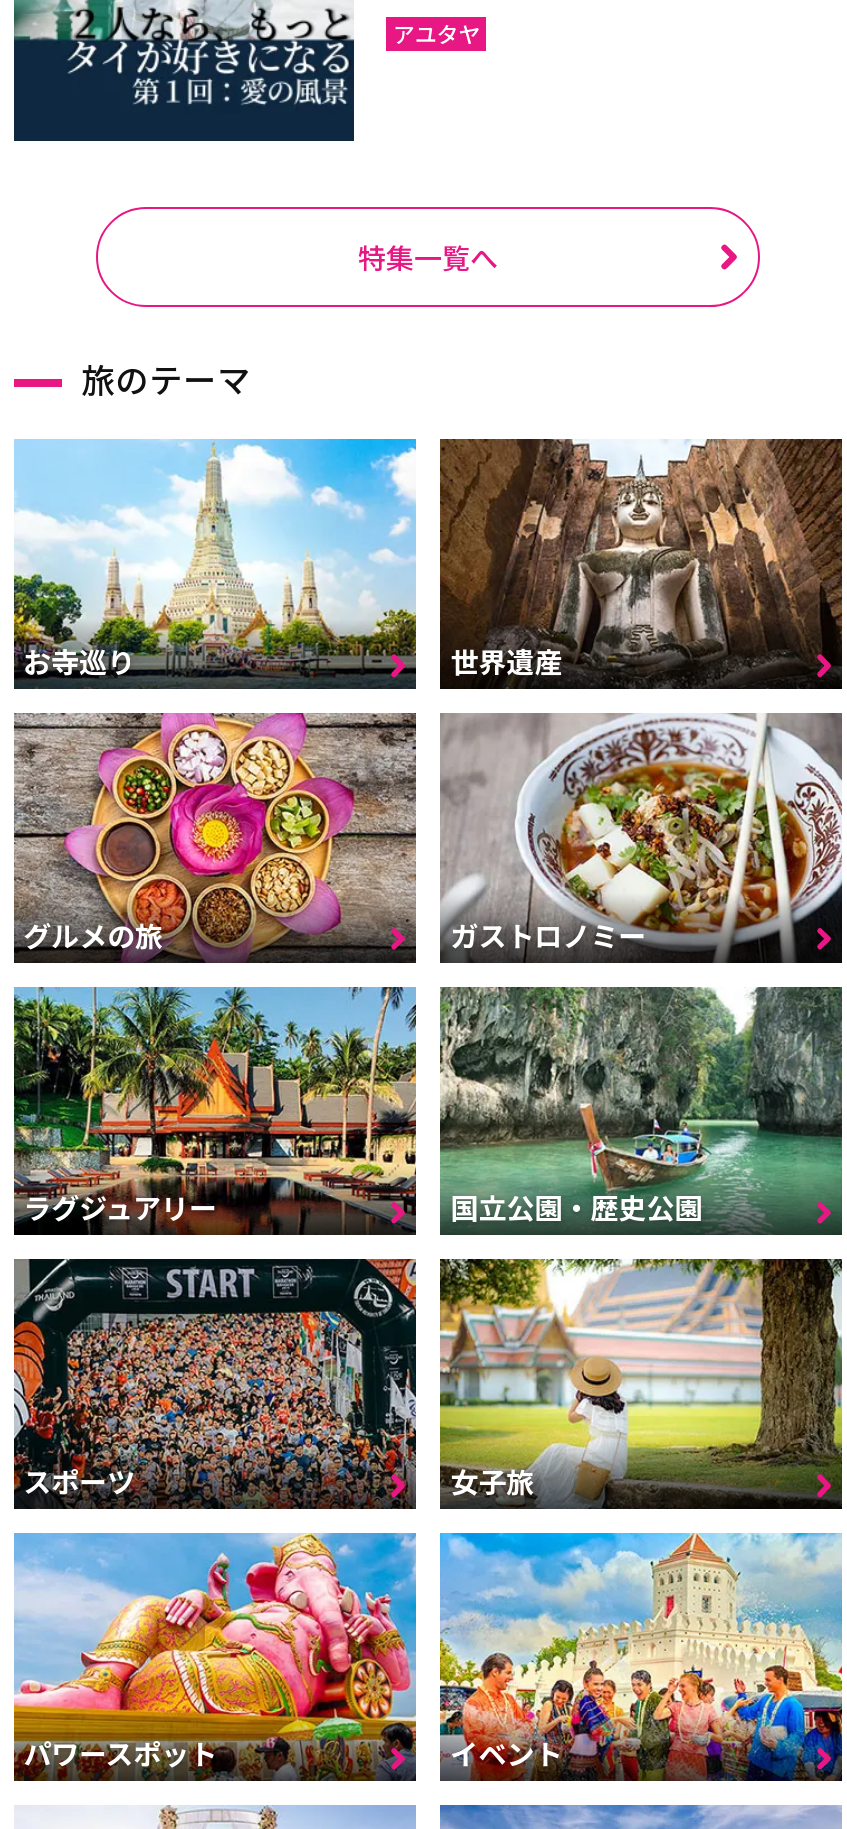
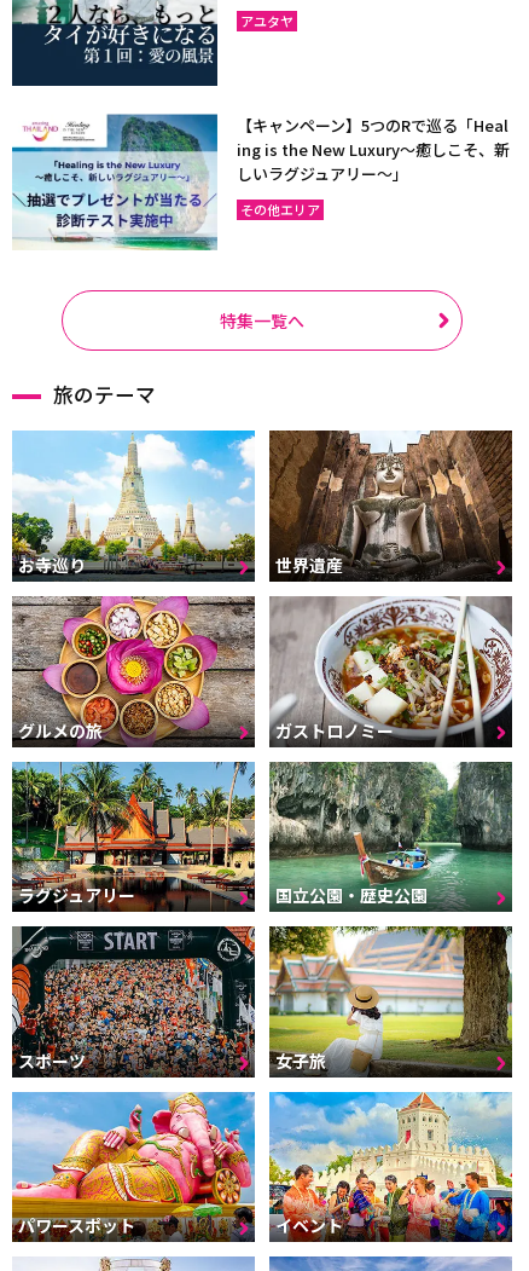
+ [image]
+ 【キャンペーン】5つのRで巡る「Heal
+ ing is the New Luxury～癒しこそ、新
+ しいラグジュアリー〜」
+ その他エリア
